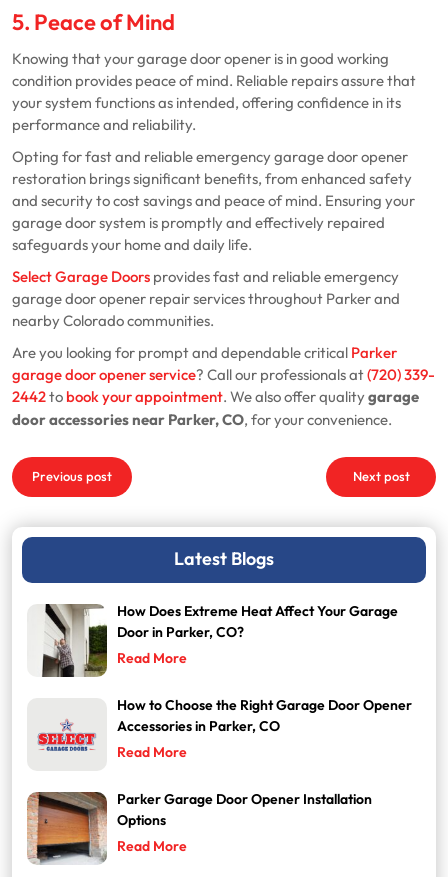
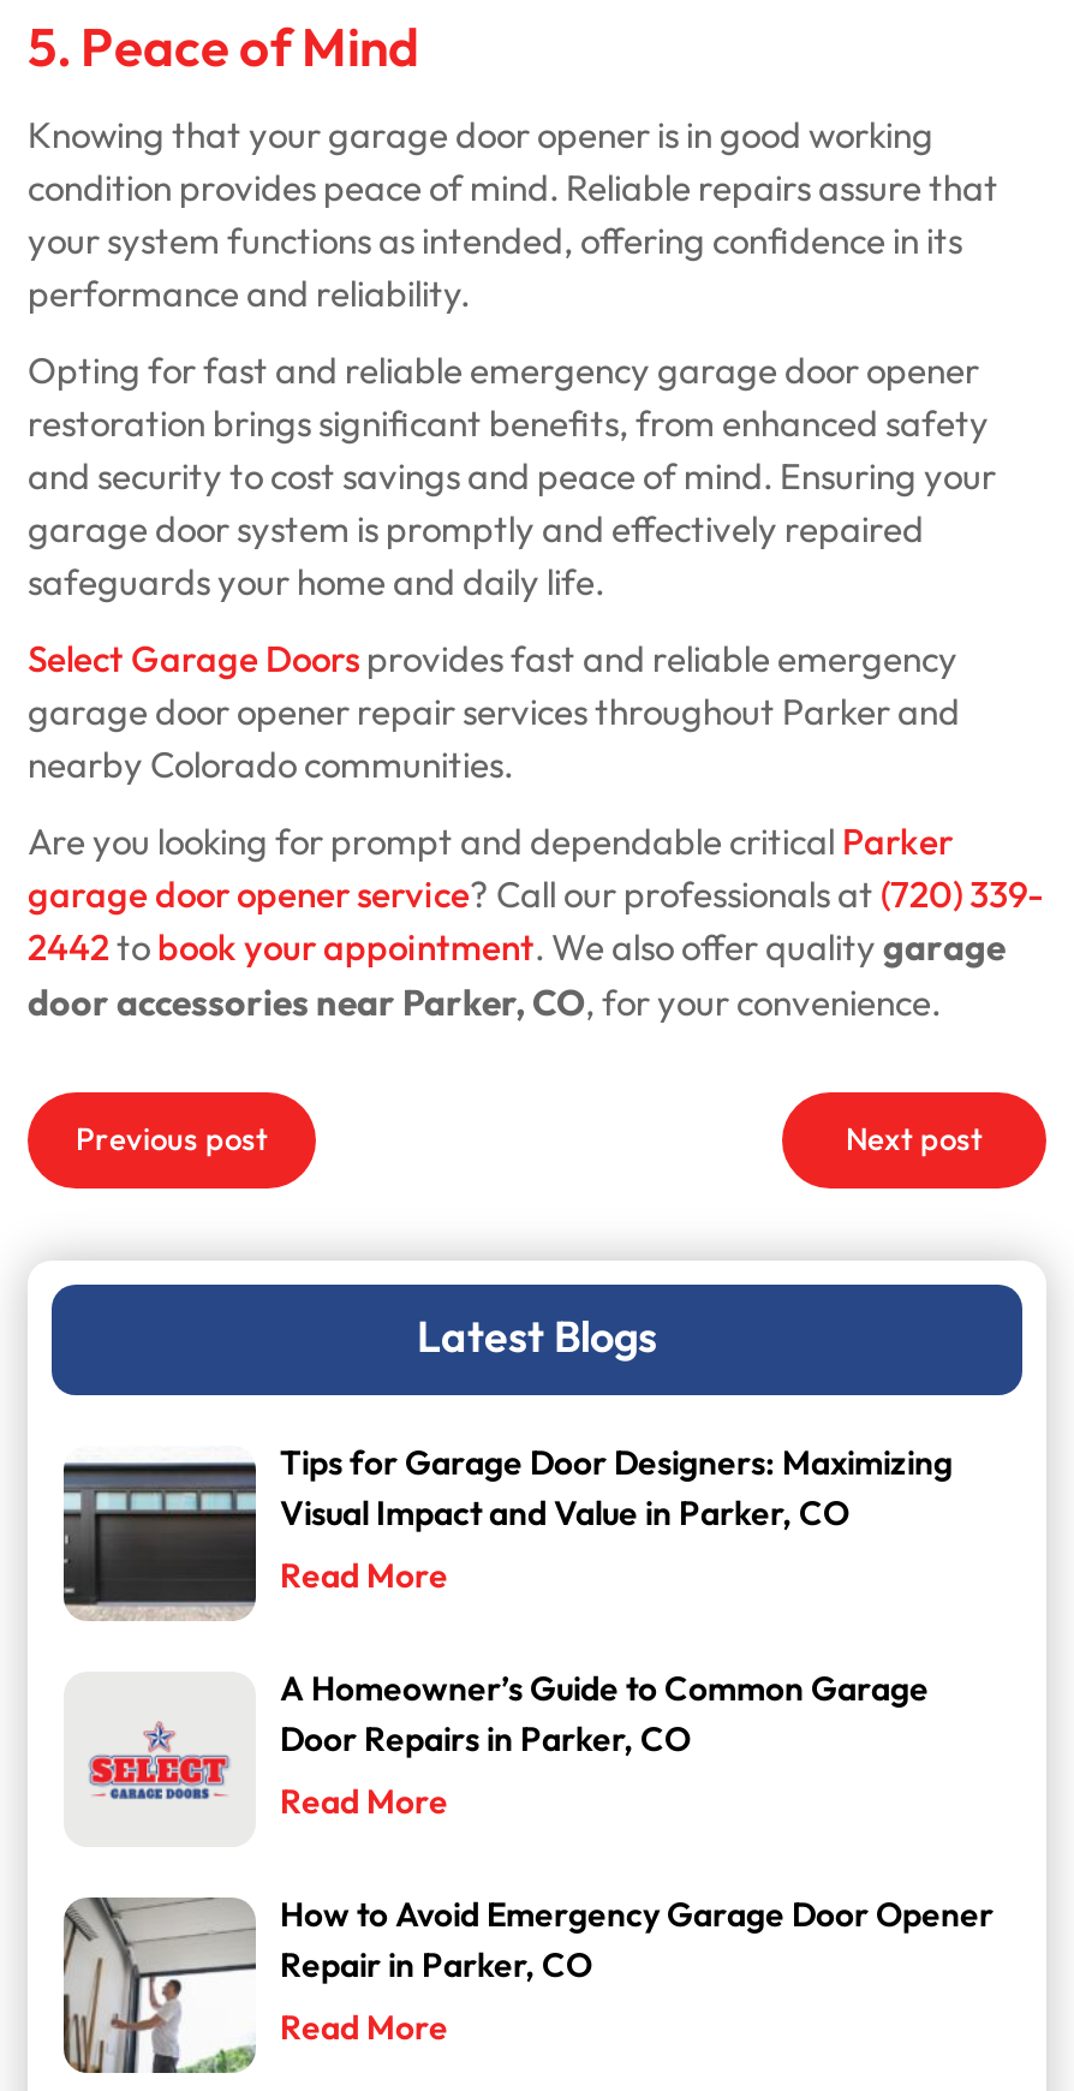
- [image]
- How Does Extreme Heat Affect Your Garage
- Door in Parker, CO?
+ [image]
+ Tips for Garage Door Designers: Maximizing
+ Visual Impact and Value in Parker, CO

- How to Choose the Right Garage Door Opener
- Accessories in Parker, CO
+ A Homeowner’s Guide to Common Garage
+ Door Repairs in Parker, CO

- [image]
- Parker Garage Door Opener Installation
- Options
+ [image]
+ How to Avoid Emergency Garage Door Opener
+ Repair in Parker, CO
